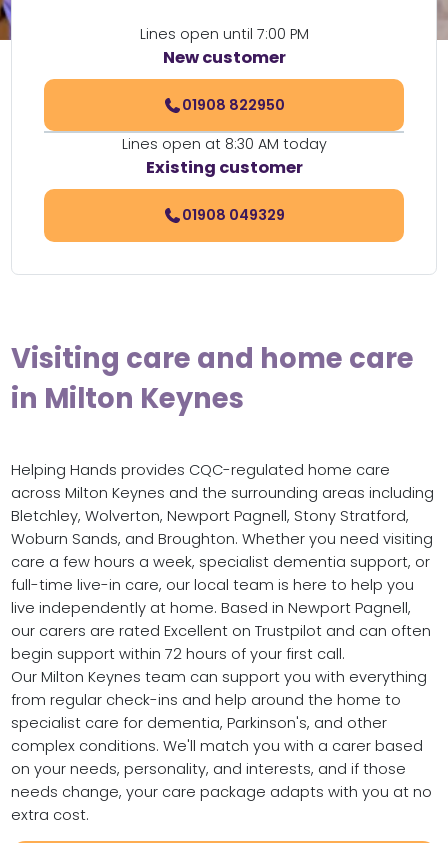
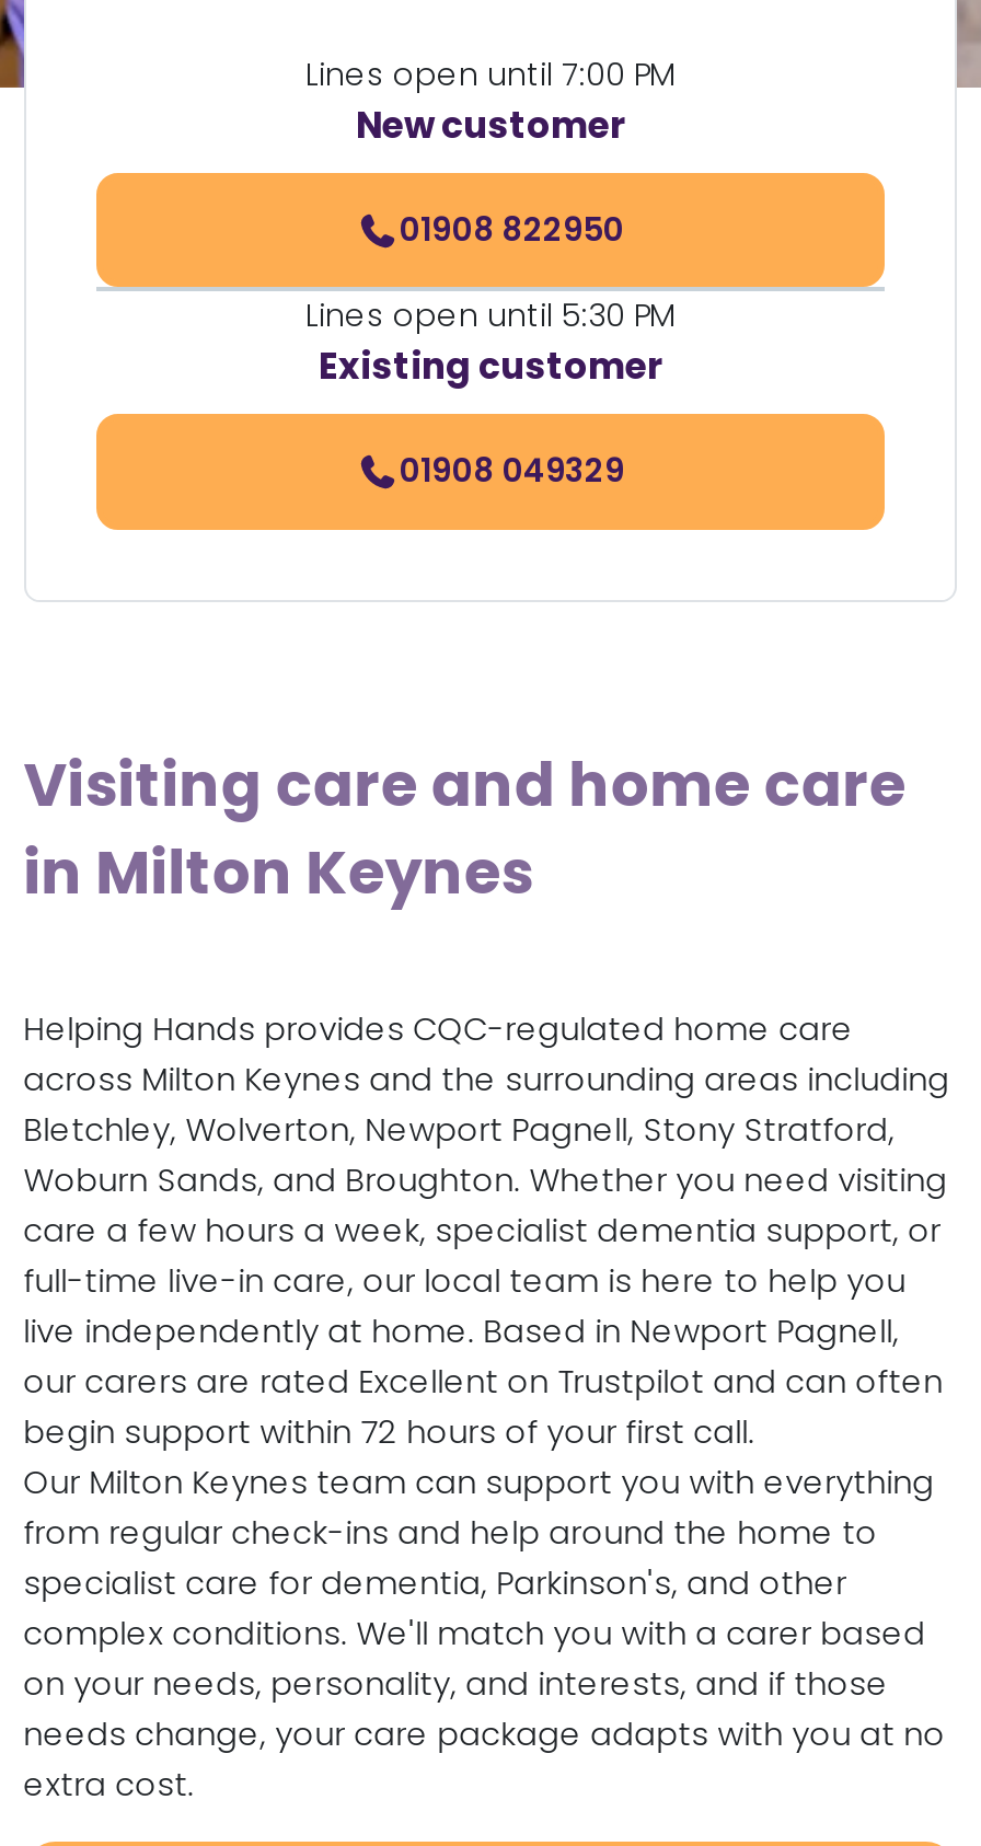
- Lines open at 8:30 AM today
+ Lines open until 5:30 PM
